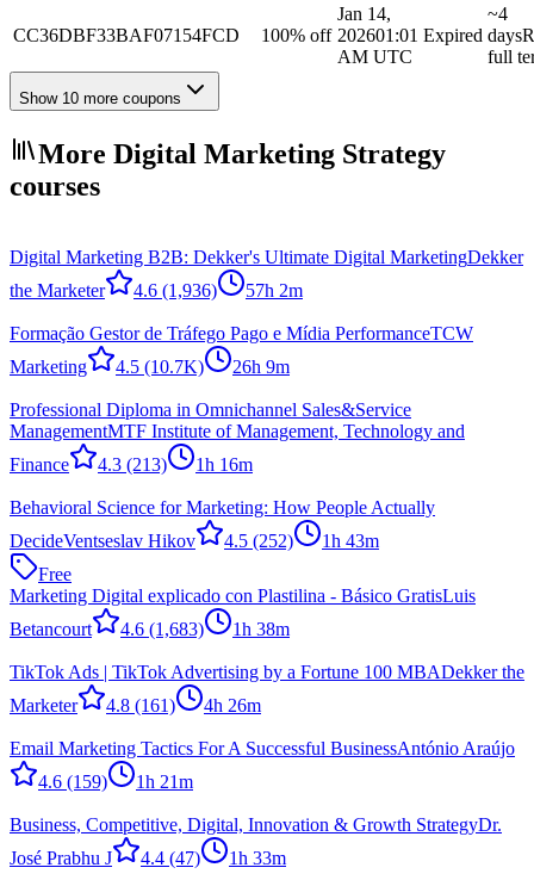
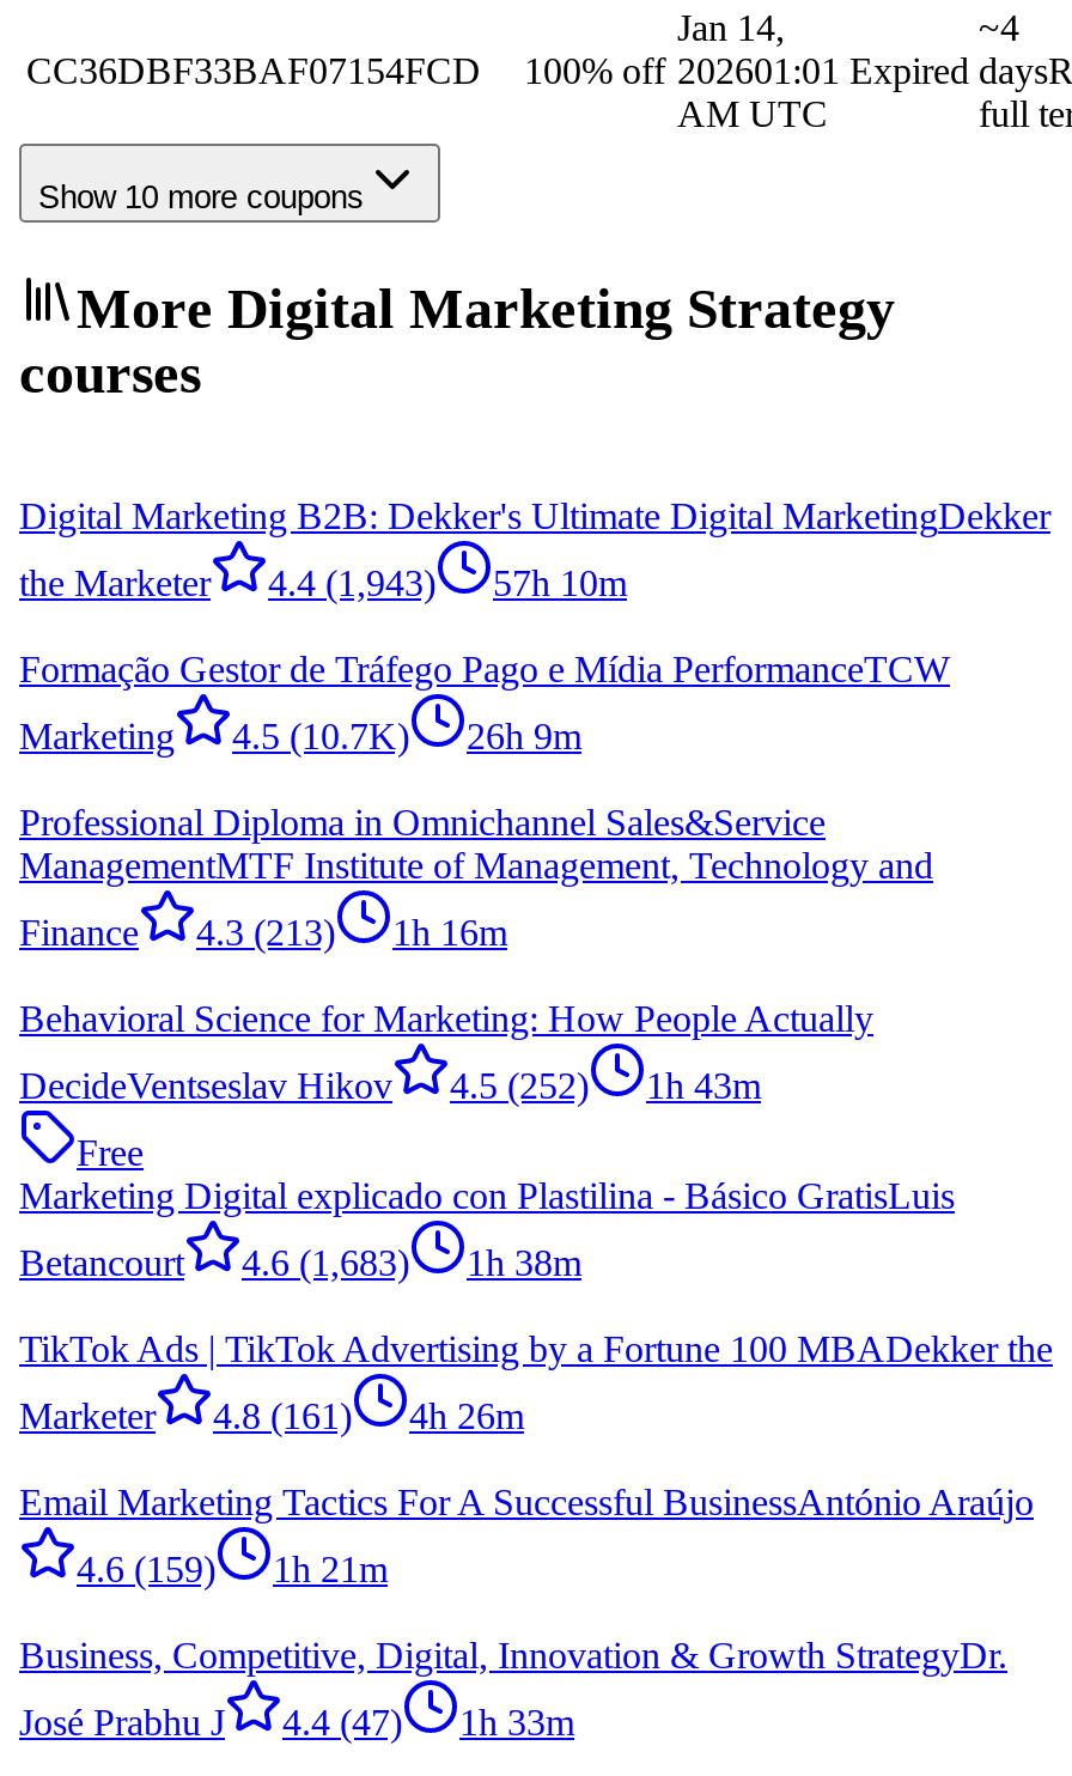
- 4.6 (1,936)
+ 4.4 (1,943)

- 57h 2m
+ 57h 10m
